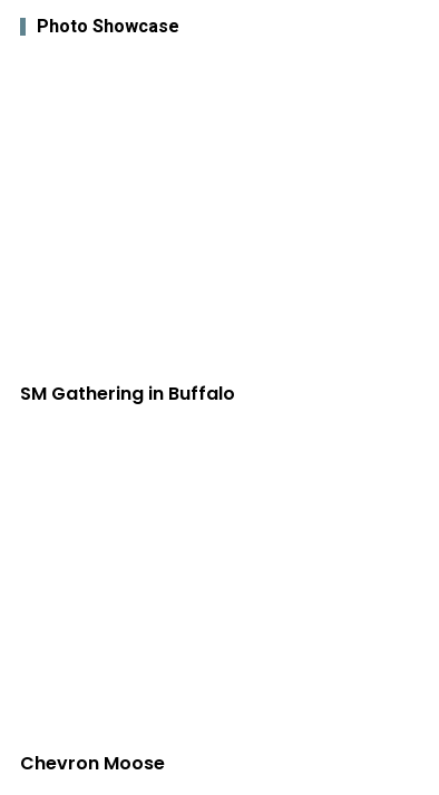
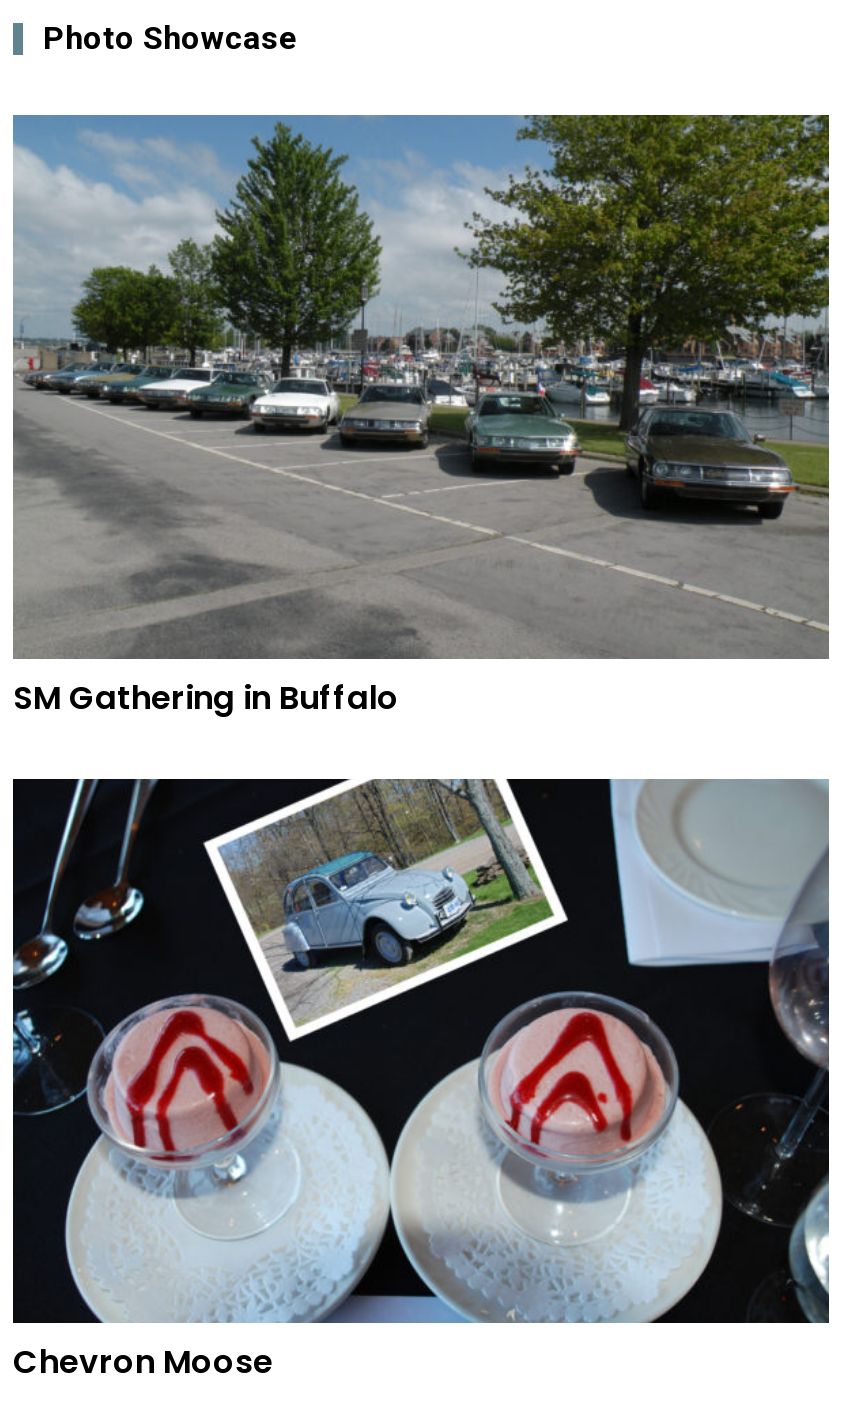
+ [image]

+ [image]
